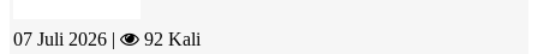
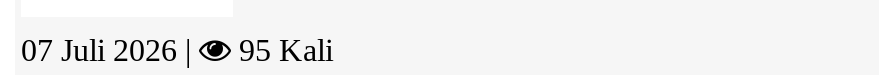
- 92 Kali
+ 95 Kali
